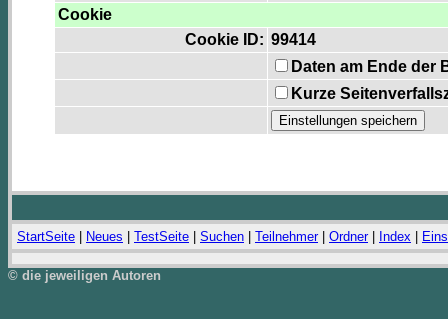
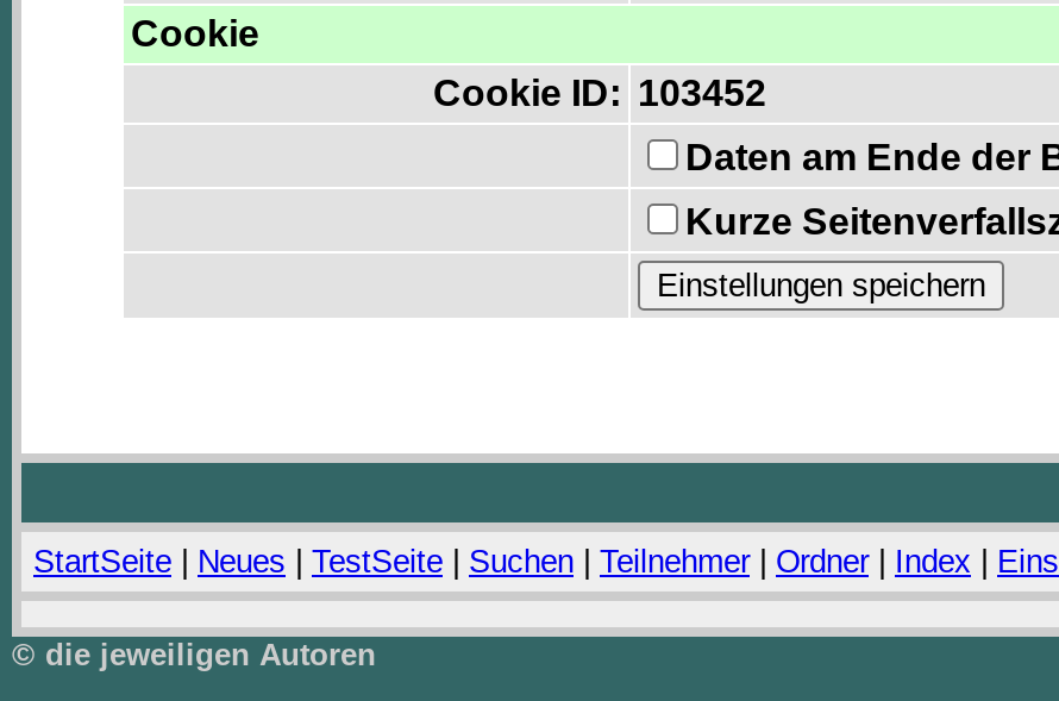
- Cookie ID: 99414
+ Cookie ID: 103452
